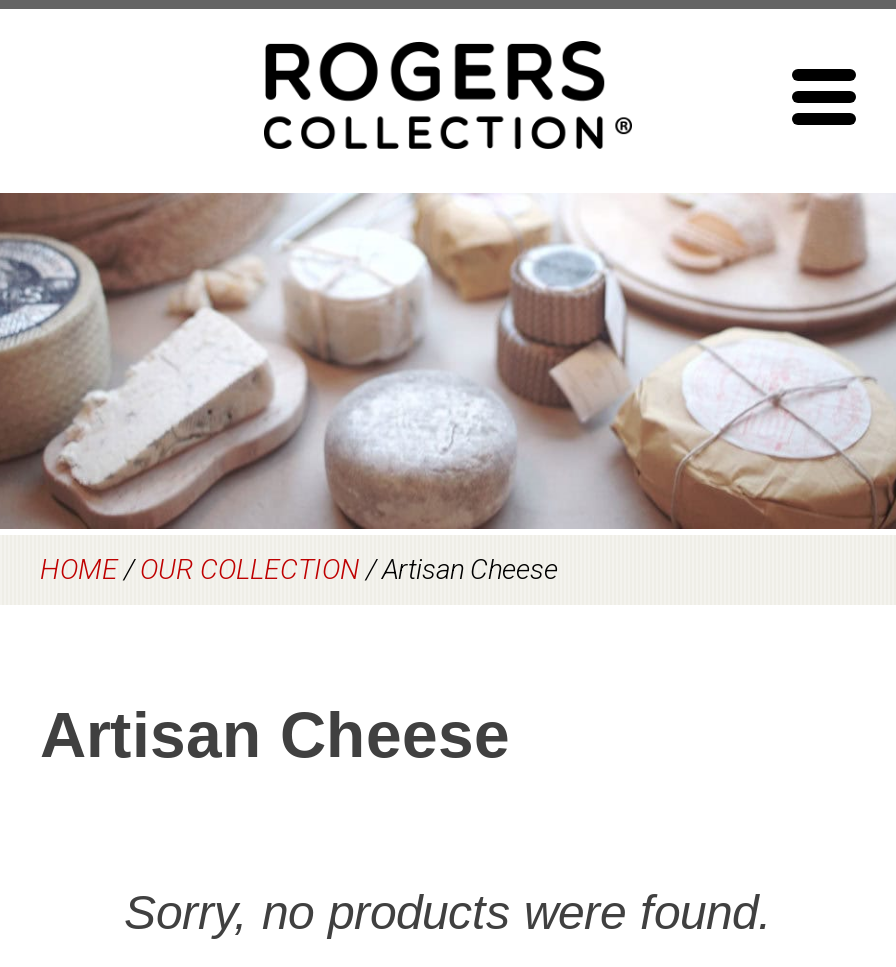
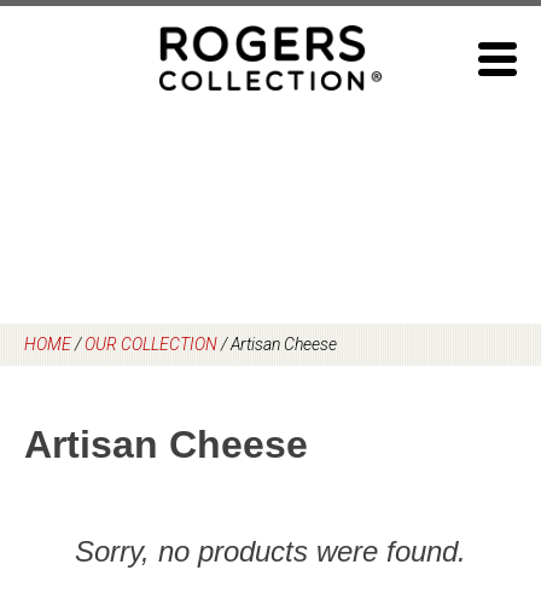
- [image]
